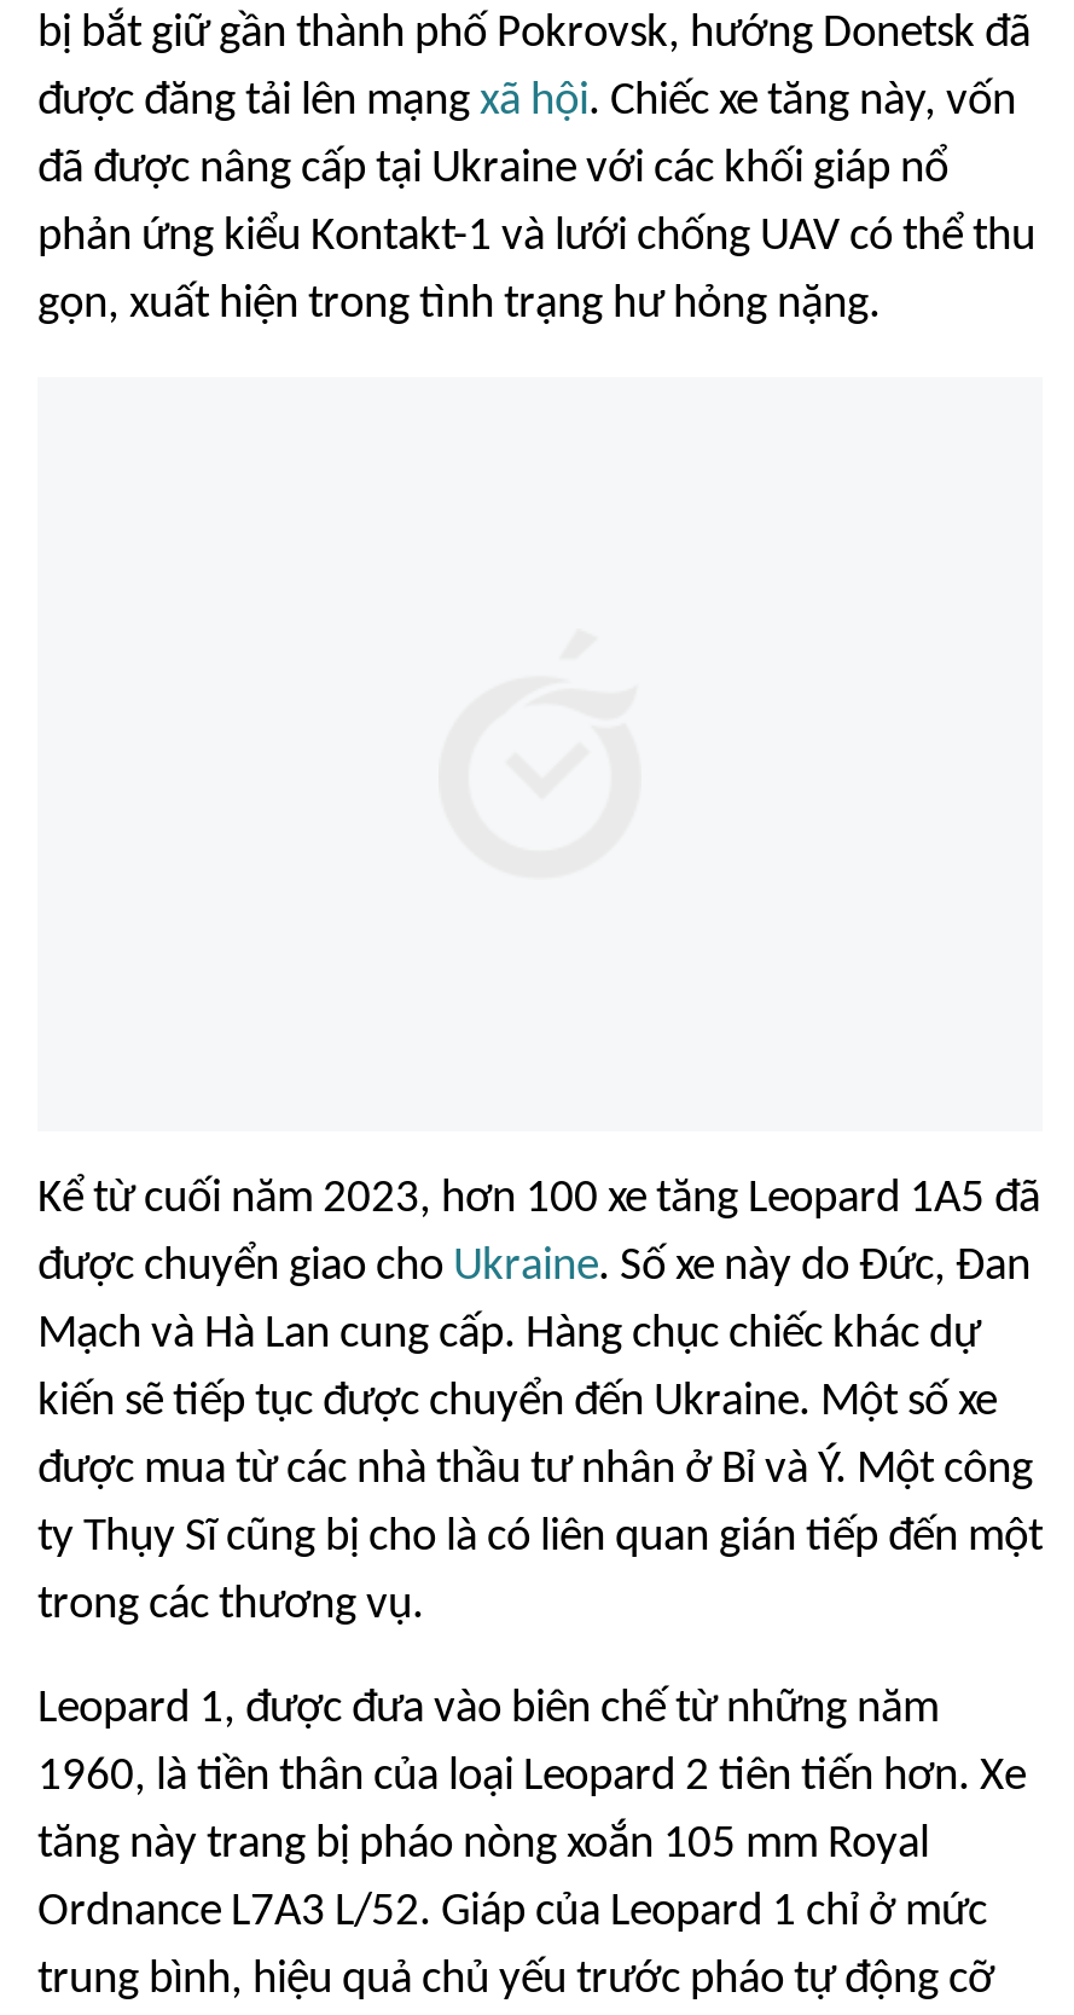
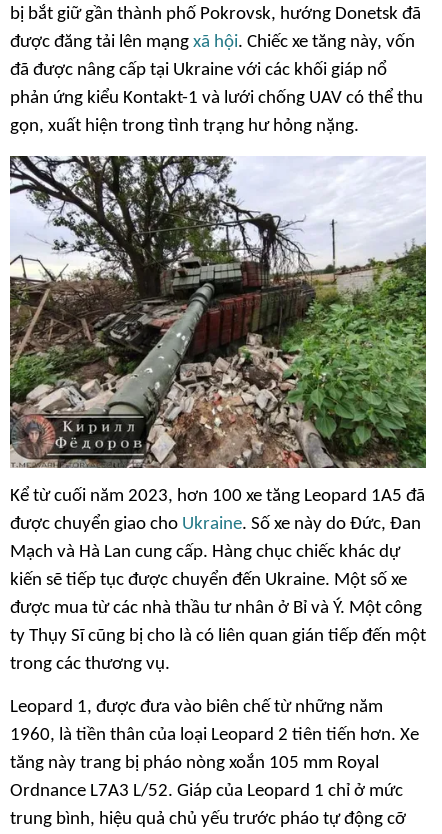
+ [image]
